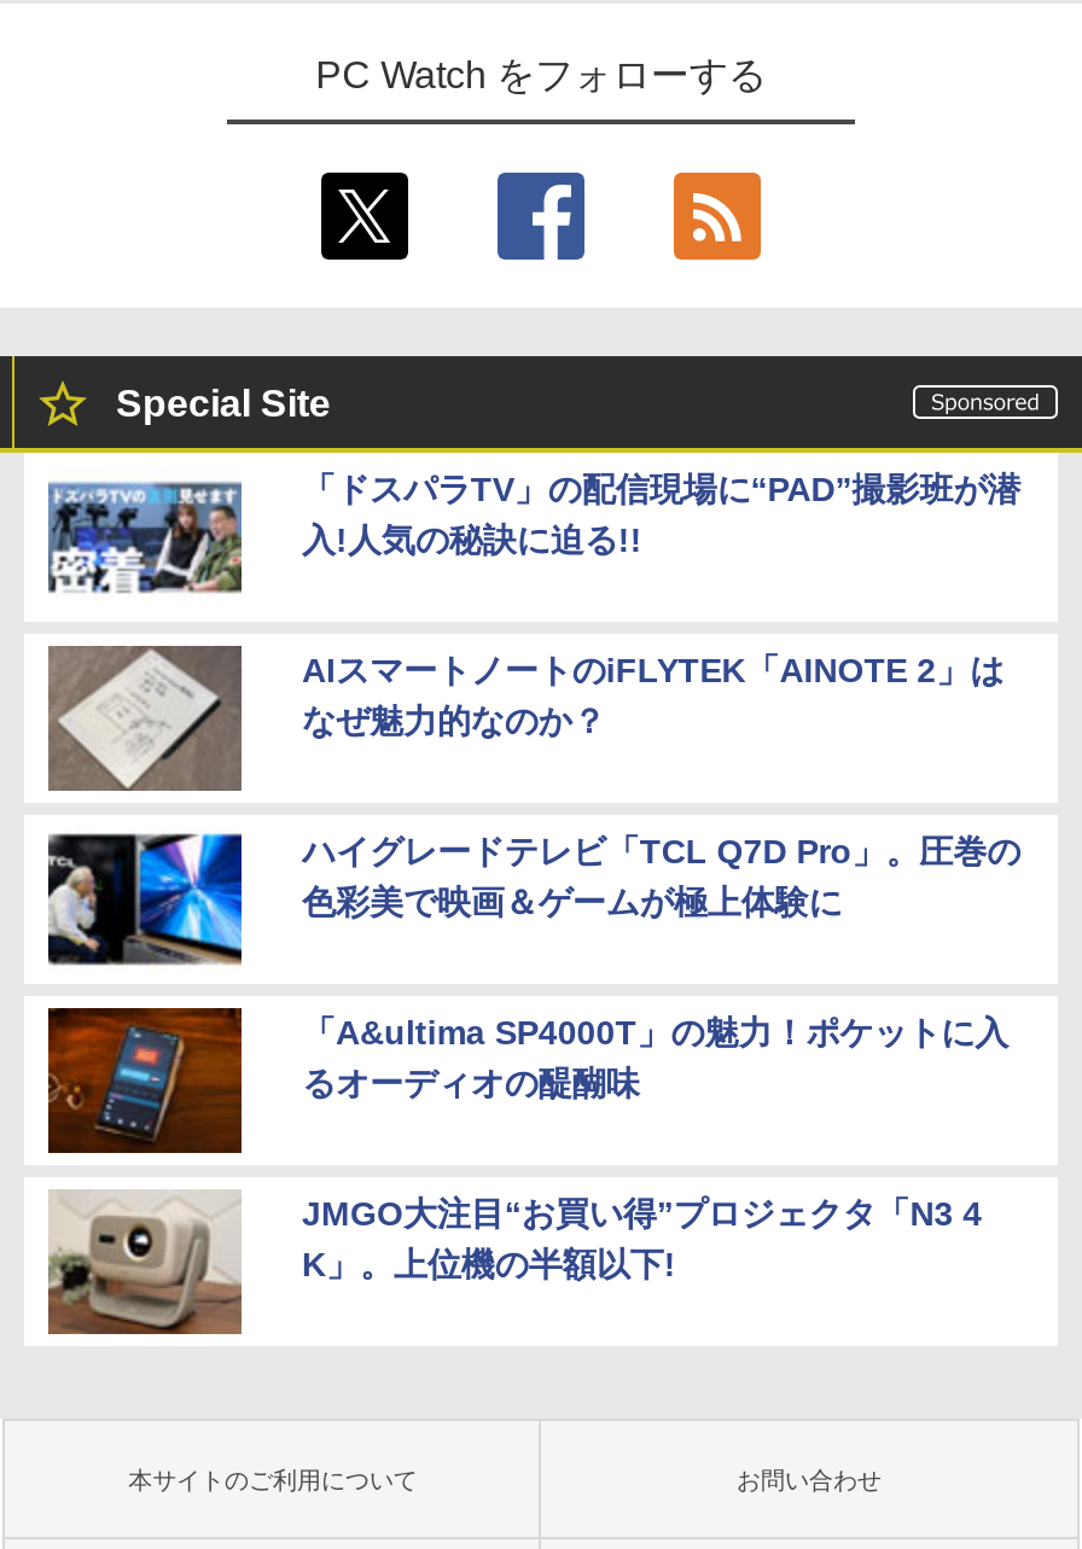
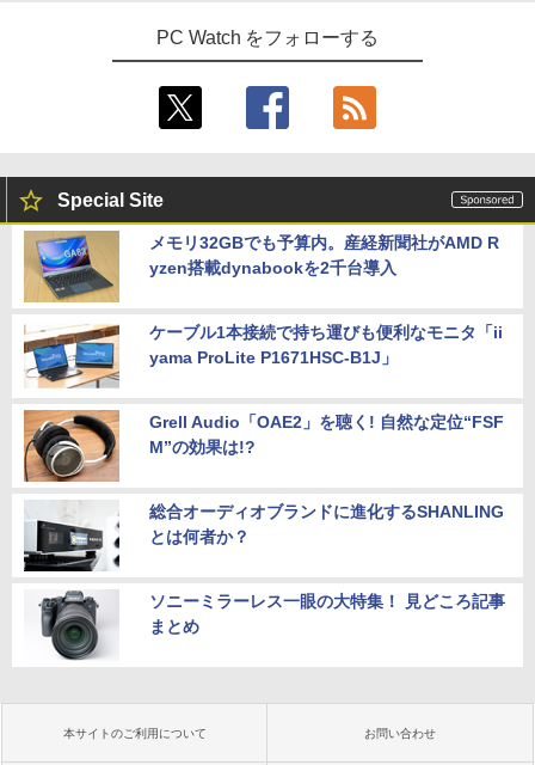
- [image]
- 「ドスパラTV」の配信現場に“PAD”撮影班が潜
- 入!人気の秘訣に迫る!!
+ [image]
+ メモリ32GBでも予算内。産経新聞社がAMD R
+ yzen搭載dynabookを2千台導入

- [image]
- AIスマートノートのiFLYTEK「AINOTE 2」は
- なぜ魅力的なのか？
+ [image]
+ ケーブル1本接続で持ち運びも便利なモニタ「ii
+ yama ProLite P1671HSC-B1J」

- [image]
- ハイグレードテレビ「TCL Q7D Pro」。圧巻の
- 色彩美で映画＆ゲームが極上体験に
+ [image]
+ Grell Audio「OAE2」を聴く! 自然な定位“FSF
+ M”の効果は!?

- [image]
- 「A&ultima SP4000T」の魅力！ポケットに入
- るオーディオの醍醐味
+ [image]
+ 総合オーディオブランドに進化するSHANLING
+ とは何者か？

- [image]
- JMGO大注目“お買い得”プロジェクタ「N3 4
- K」。上位機の半額以下!
+ [image]
+ ソニーミラーレス一眼の大特集！ 見どころ記事
+ まとめ
